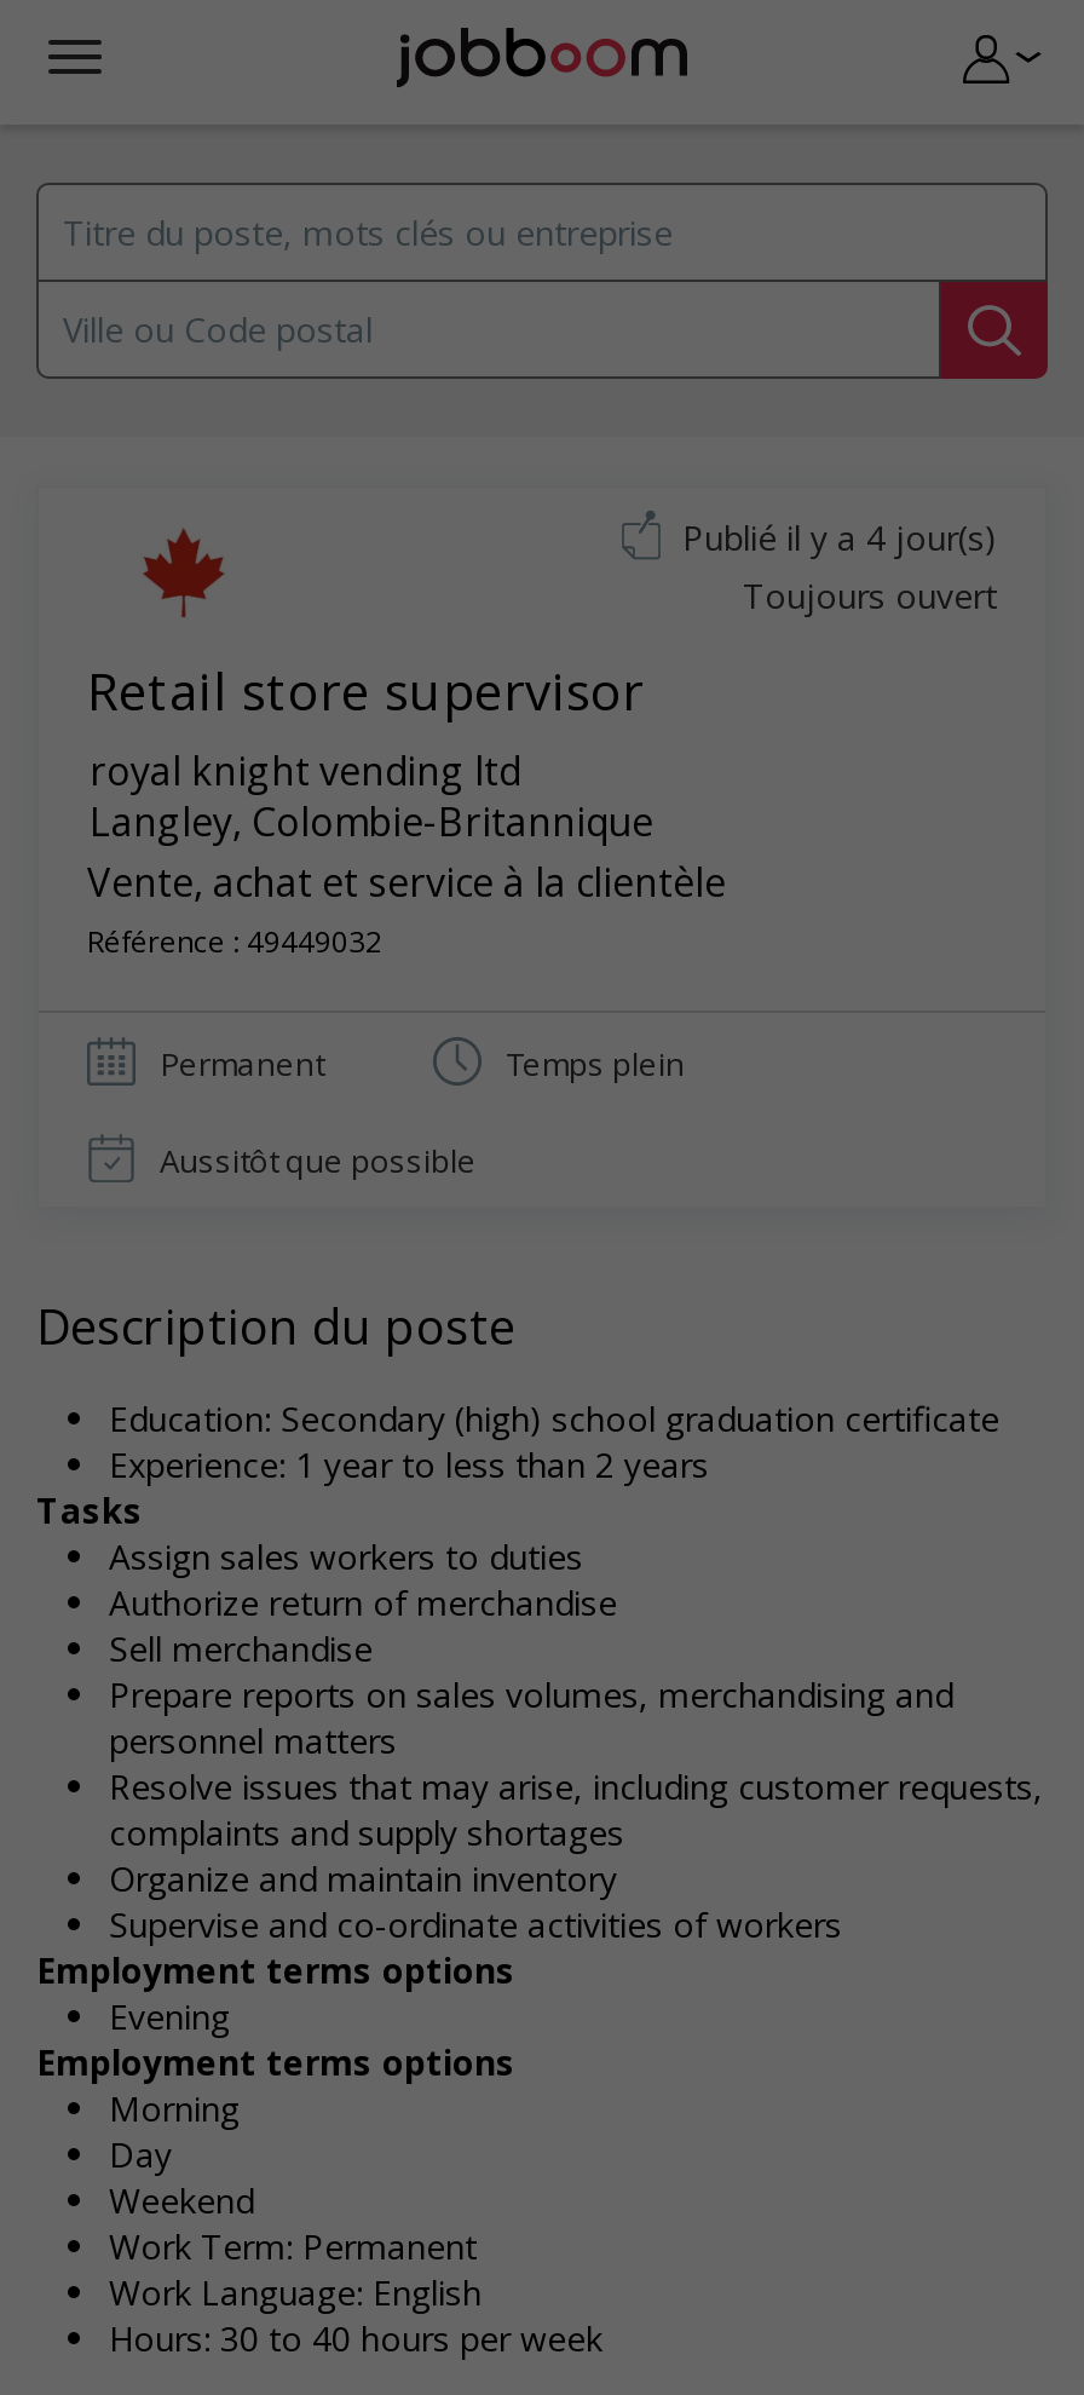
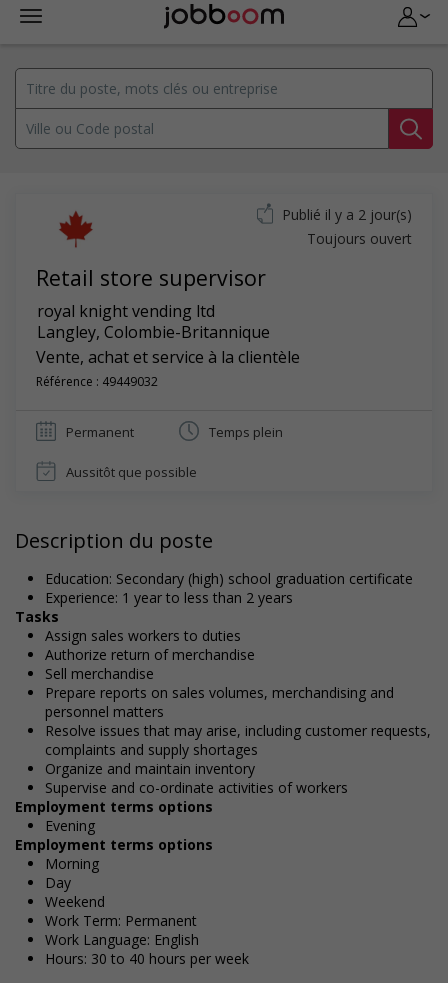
- Publié il y a 4 jour(s)
+ Publié il y a 2 jour(s)
